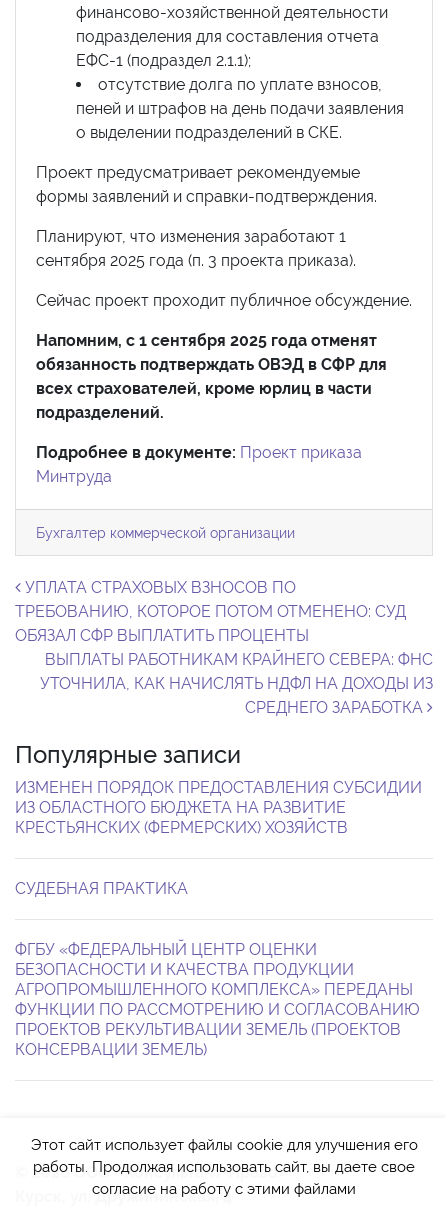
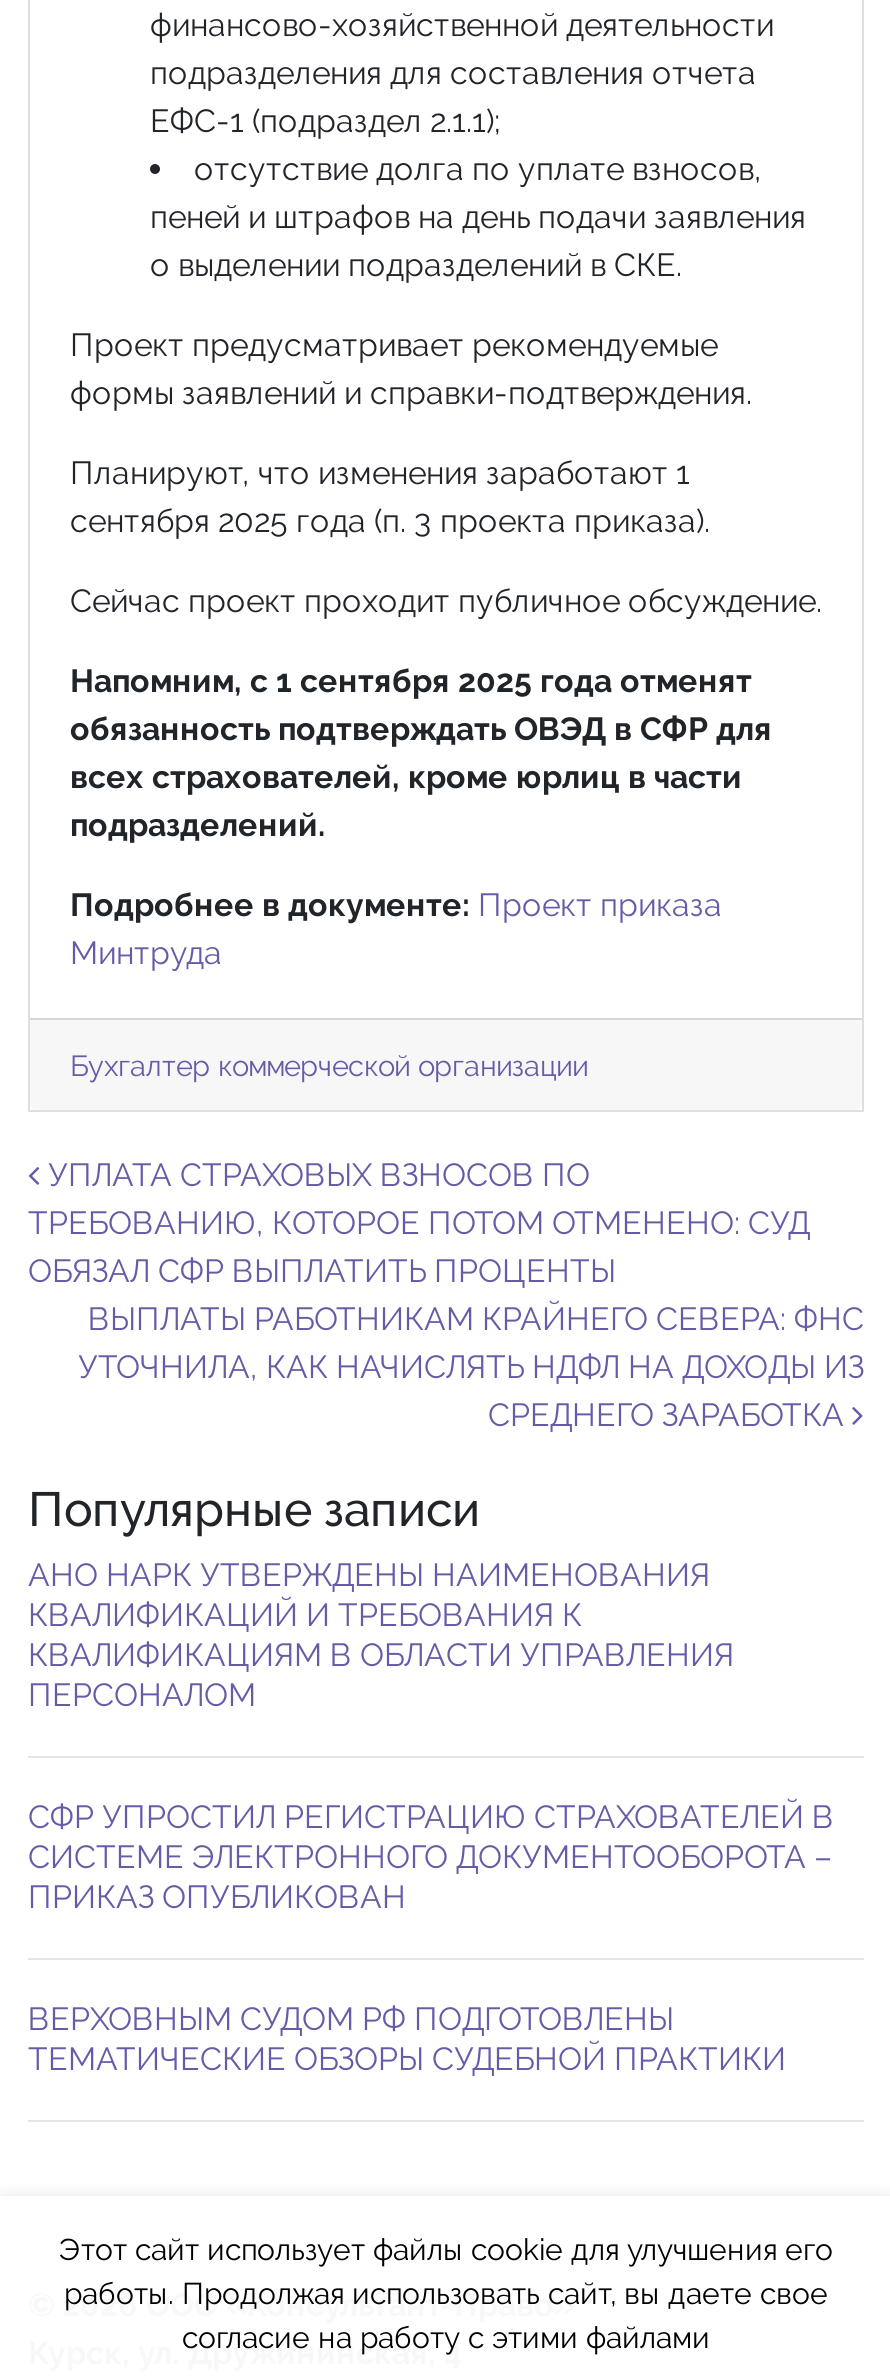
- ИЗМЕНЕН ПОРЯДОК ПРЕДОСТАВЛЕНИЯ СУБСИДИИ
- ИЗ ОБЛАСТНОГО БЮДЖЕТА НА РАЗВИТИЕ
- КРЕСТЬЯНСКИХ (ФЕРМЕРСКИХ) ХОЗЯЙСТВ
+ АНО НАРК УТВЕРЖДЕНЫ НАИМЕНОВАНИЯ
+ КВАЛИФИКАЦИЙ И ТРЕБОВАНИЯ К
+ КВАЛИФИКАЦИЯМ В ОБЛАСТИ УПРАВЛЕНИЯ
+ ПЕРСОНАЛОМ

- СУДЕБНАЯ ПРАКТИКА
+ СФР УПРОСТИЛ РЕГИСТРАЦИЮ СТРАХОВАТЕЛЕЙ В
+ СИСТЕМЕ ЭЛЕКТРОННОГО ДОКУМЕНТООБОРОТА –
+ ПРИКАЗ ОПУБЛИКОВАН

- ФГБУ «ФЕДЕРАЛЬНЫЙ ЦЕНТР ОЦЕНКИ
- БЕЗОПАСНОСТИ И КАЧЕСТВА ПРОДУКЦИИ
- АГРОПРОМЫШЛЕННОГО КОМПЛЕКСА» ПЕРЕДАНЫ
- ФУНКЦИИ ПО РАССМОТРЕНИЮ И СОГЛАСОВАНИЮ
- ПРОЕКТОВ РЕКУЛЬТИВАЦИИ ЗЕМЕЛЬ (ПРОЕКТОВ
- КОНСЕРВАЦИИ ЗЕМЕЛЬ)
+ ВЕРХОВНЫМ СУДОМ РФ ПОДГОТОВЛЕНЫ
+ ТЕМАТИЧЕСКИЕ ОБЗОРЫ СУДЕБНОЙ ПРАКТИКИ
